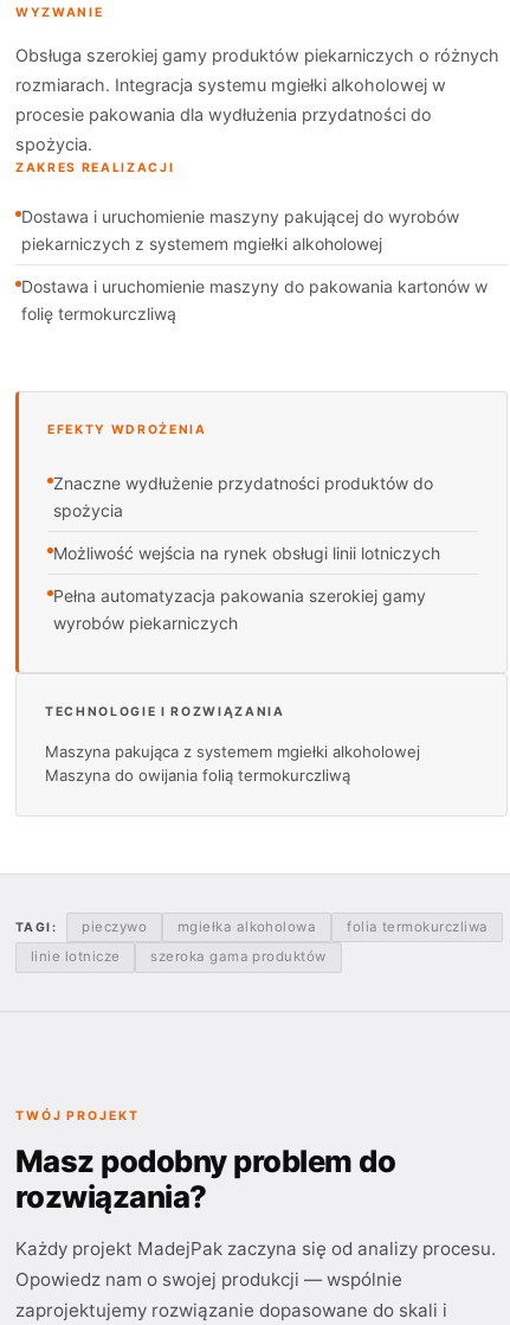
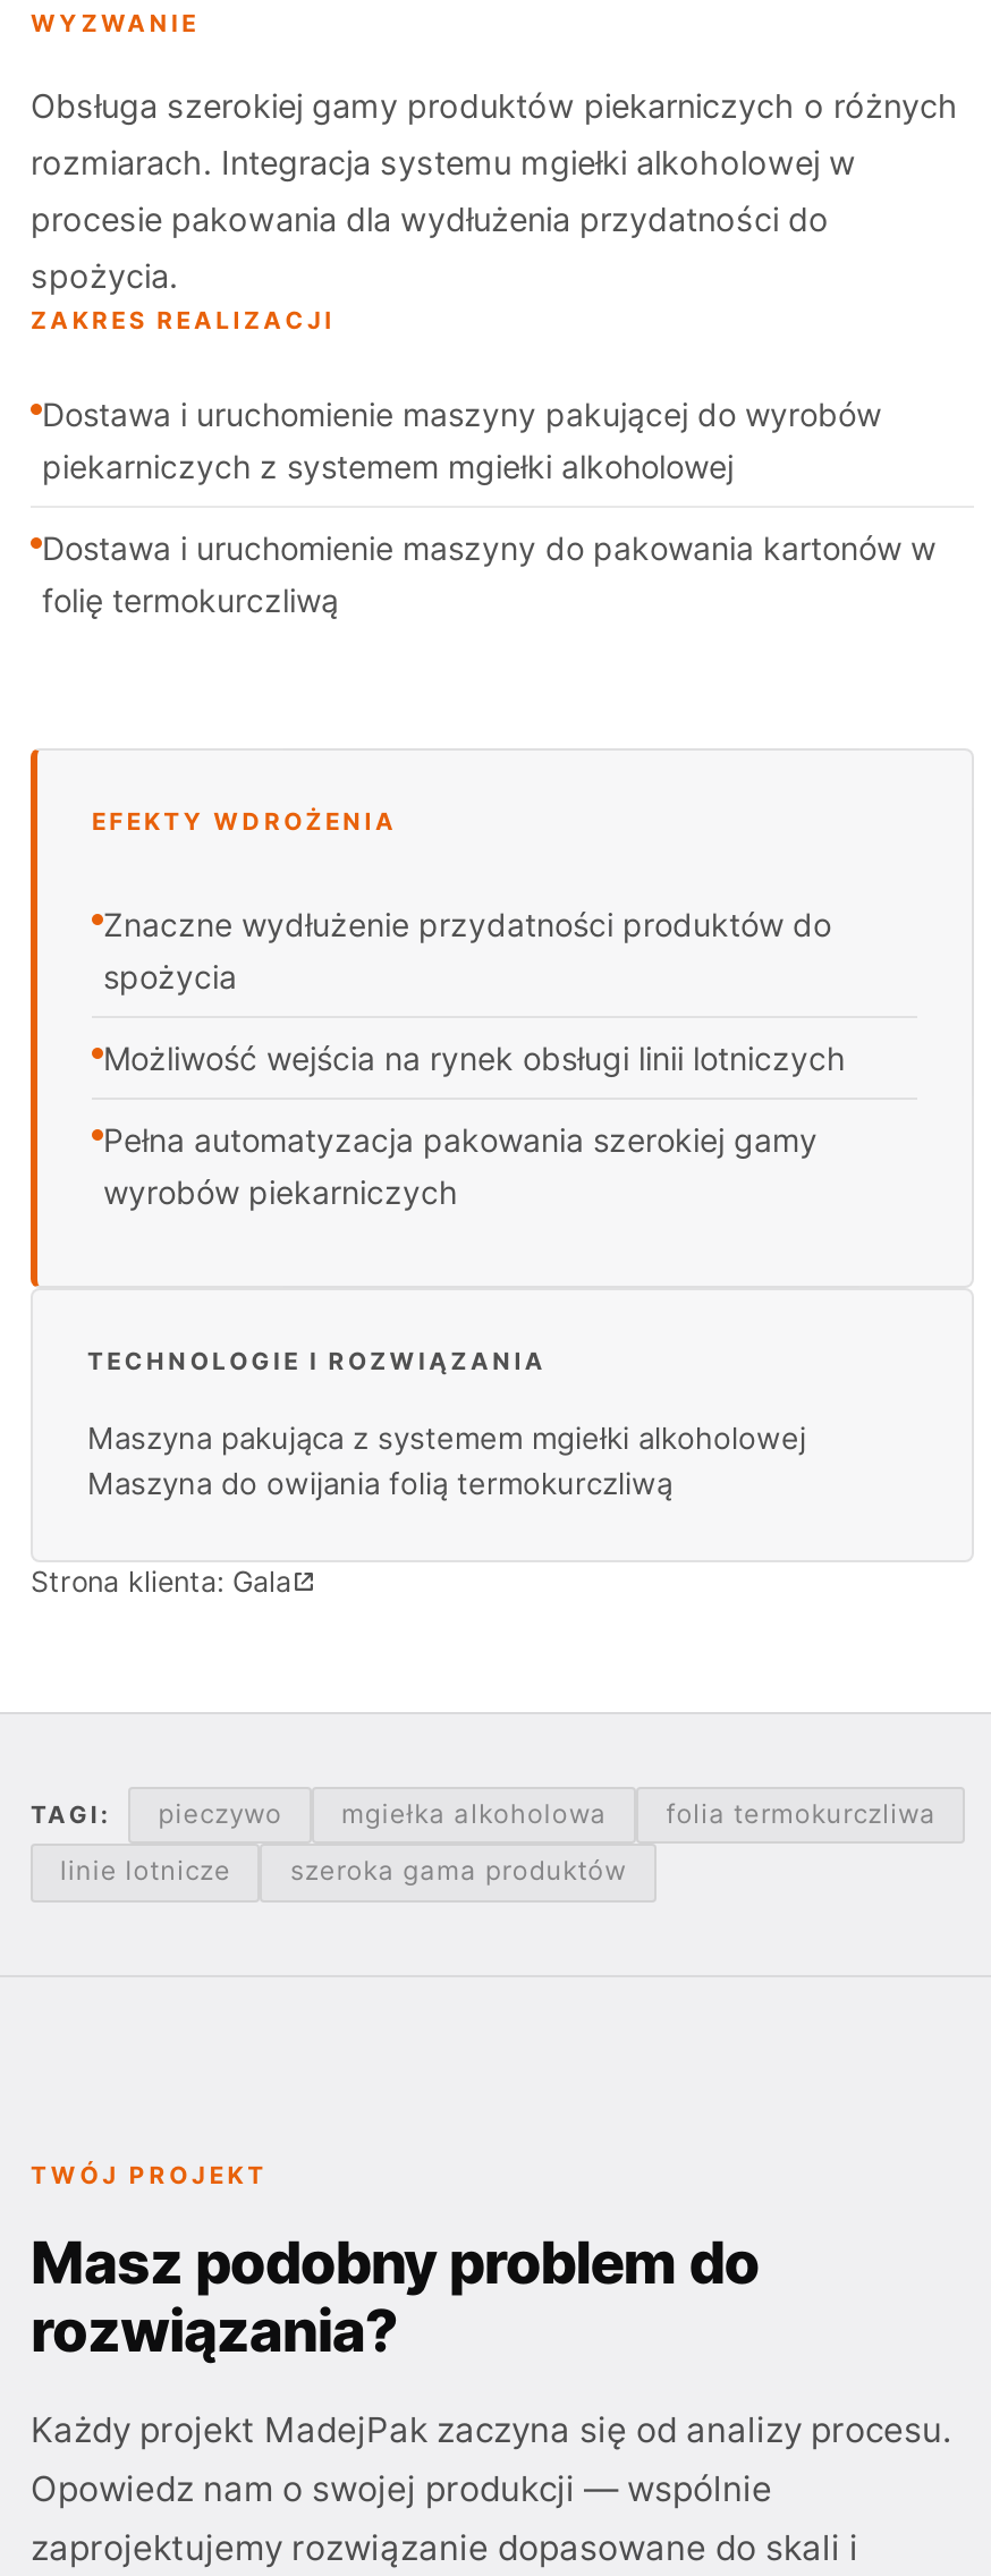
+ Strona klienta: Gala
